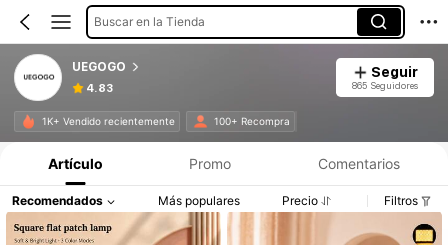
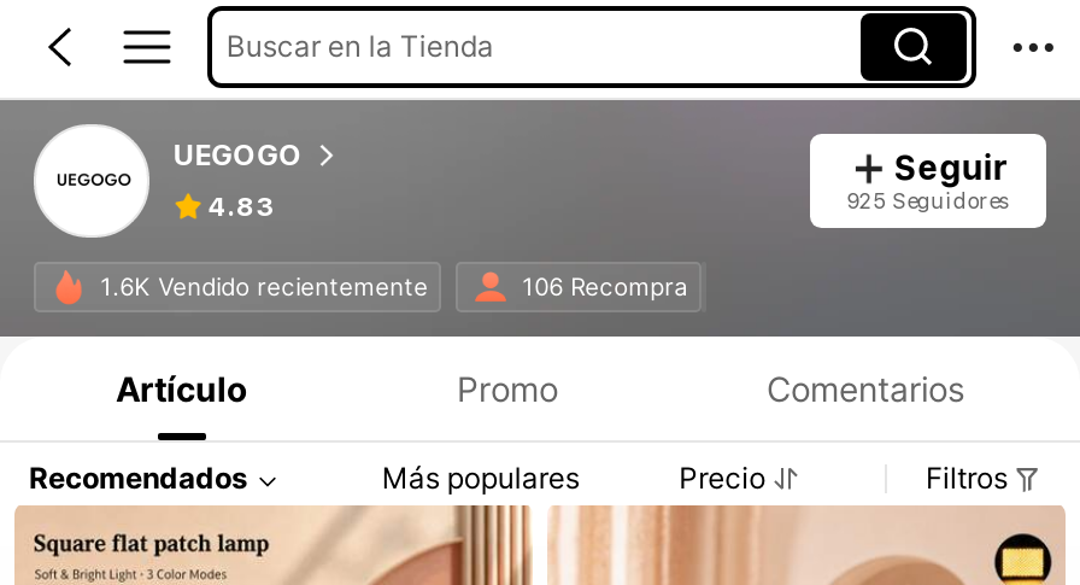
- 865 Seguidores
+ 925 Seguidores

- 1K+ Vendido recientemente
+ 1.6K Vendido recientemente

- 100+ Recompra
+ 106 Recompra
